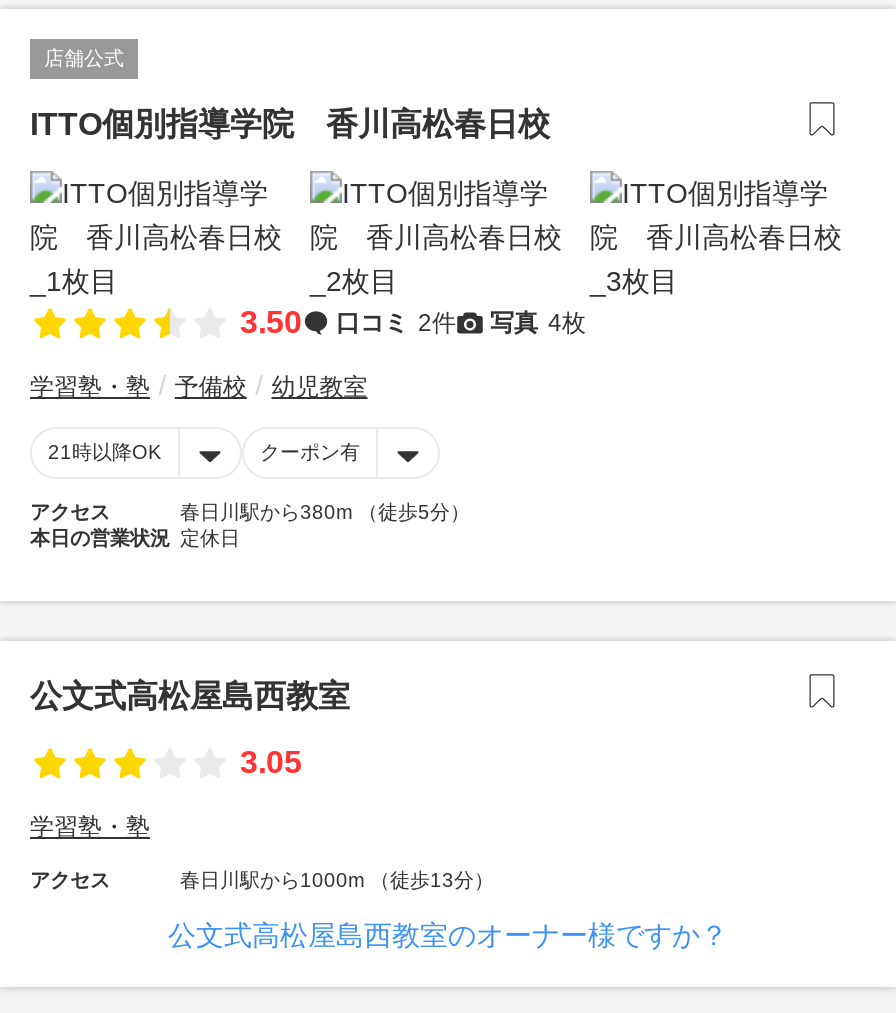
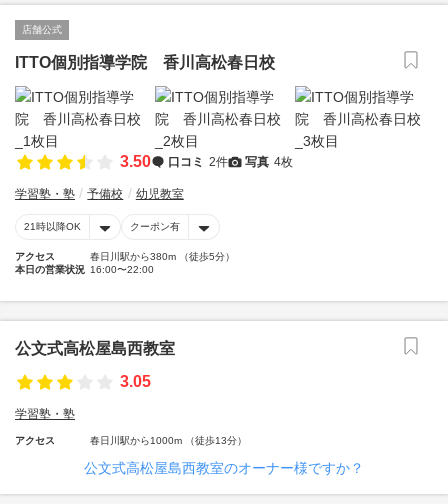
- 本日の営業状況 定休日
+ 本日の営業状況 16:00〜22:00
